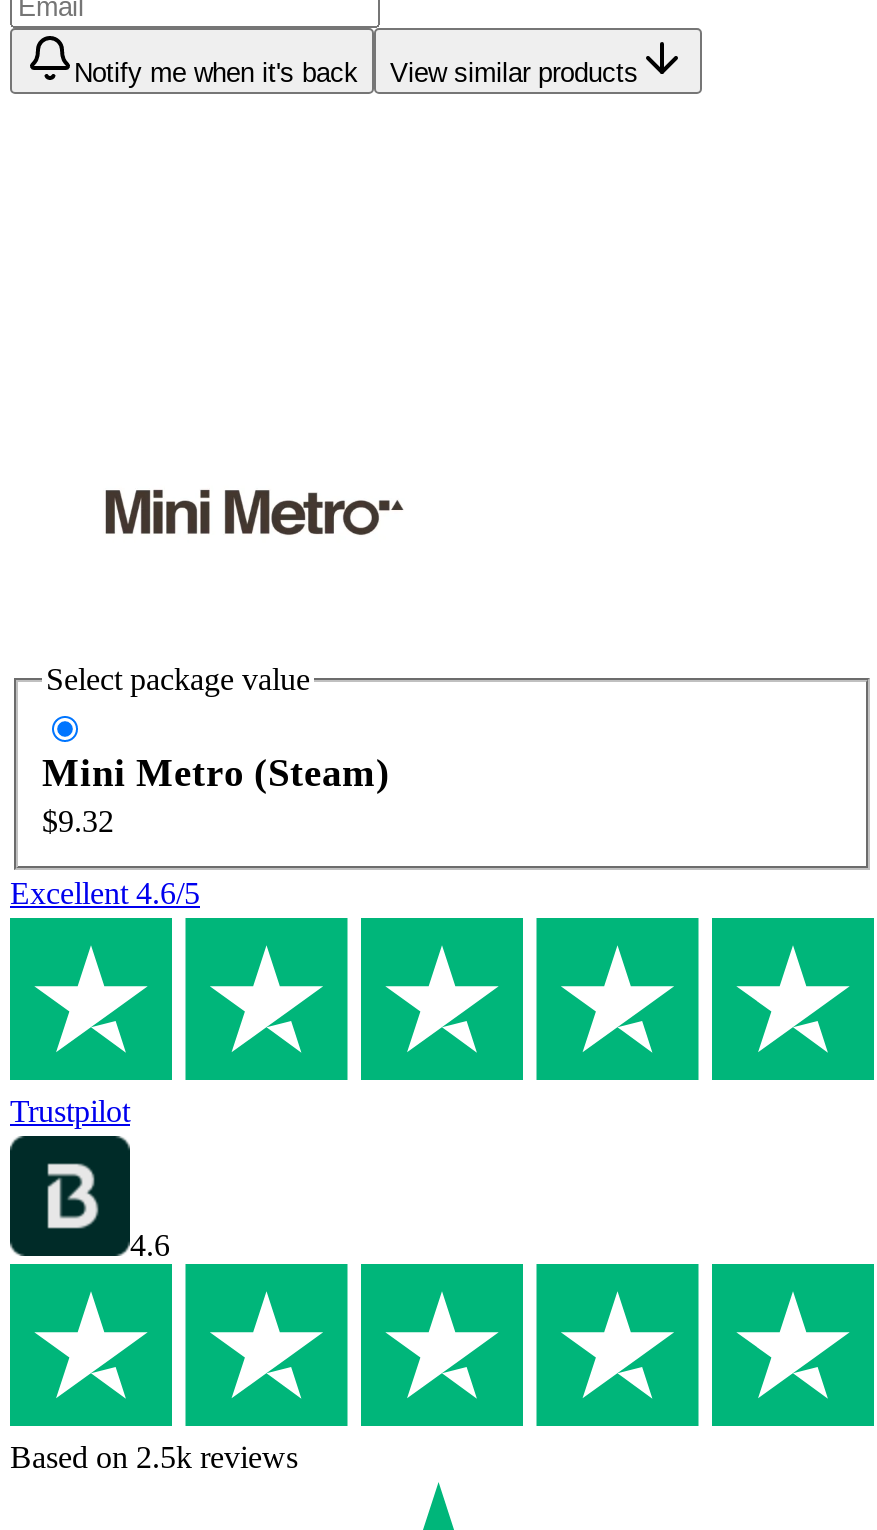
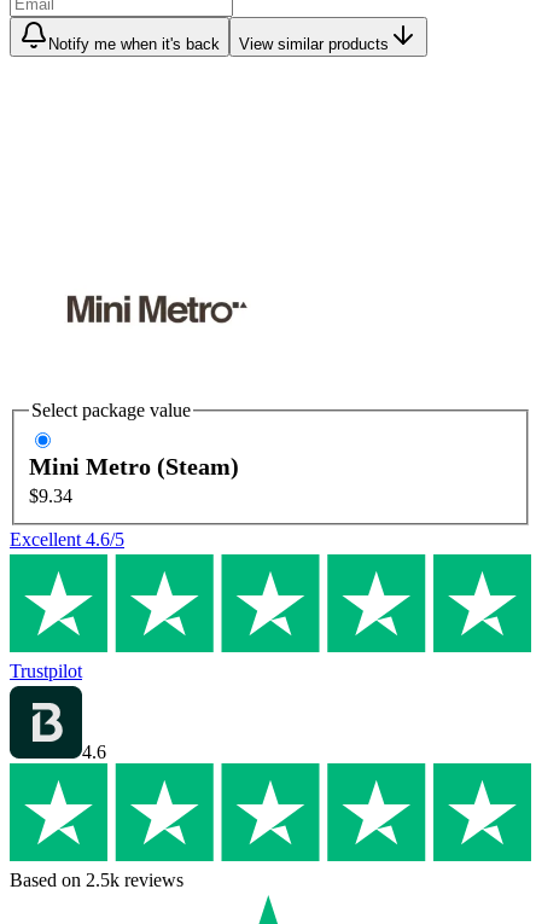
- $9.32
+ $9.34
